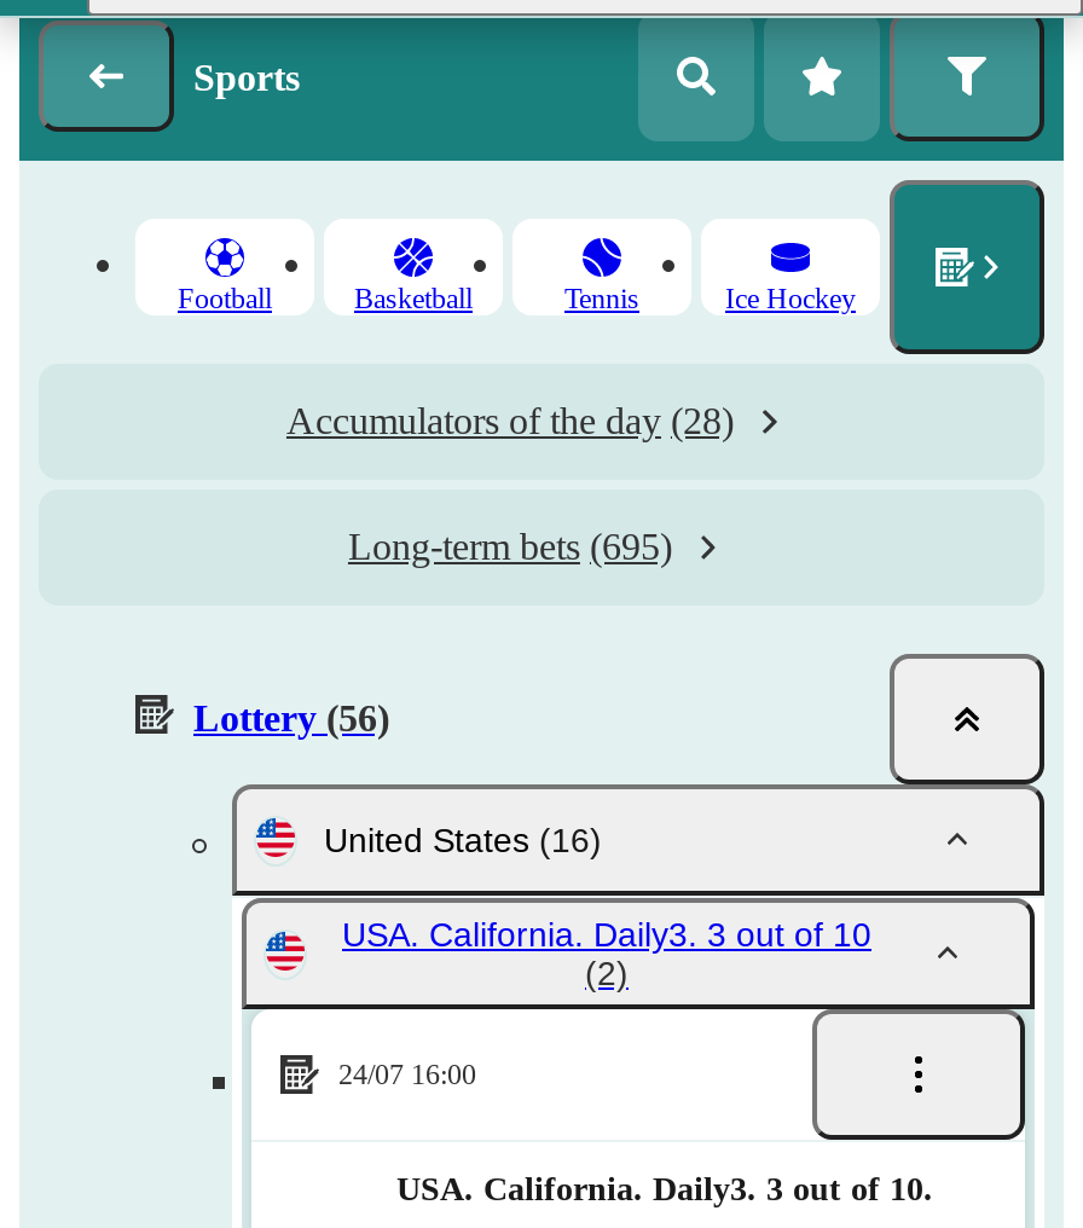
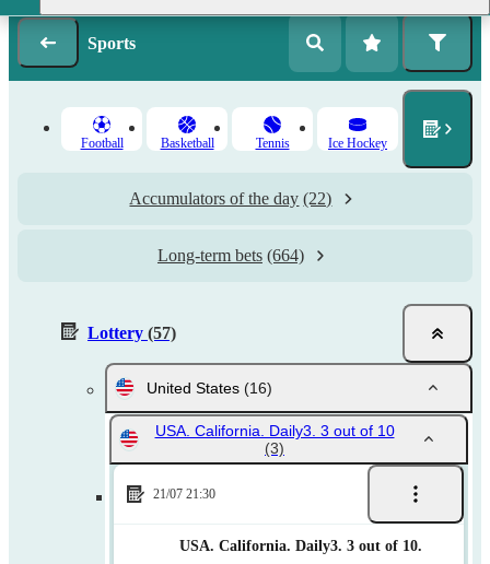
- Accumulators of the day (28)
+ Accumulators of the day (22)

- Long-term bets (695)
+ Long-term bets (664)

- Lottery (56)
+ Lottery (57)

- (2)
+ (3)

- 24/07 16:00
+ 21/07 21:30
